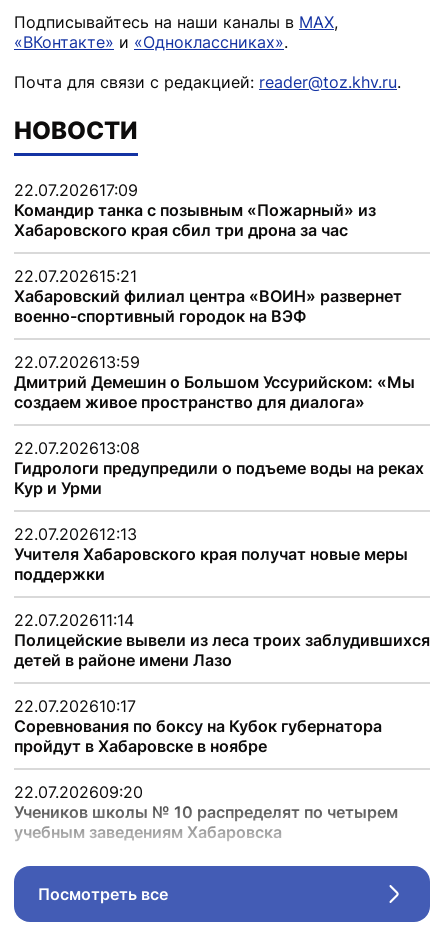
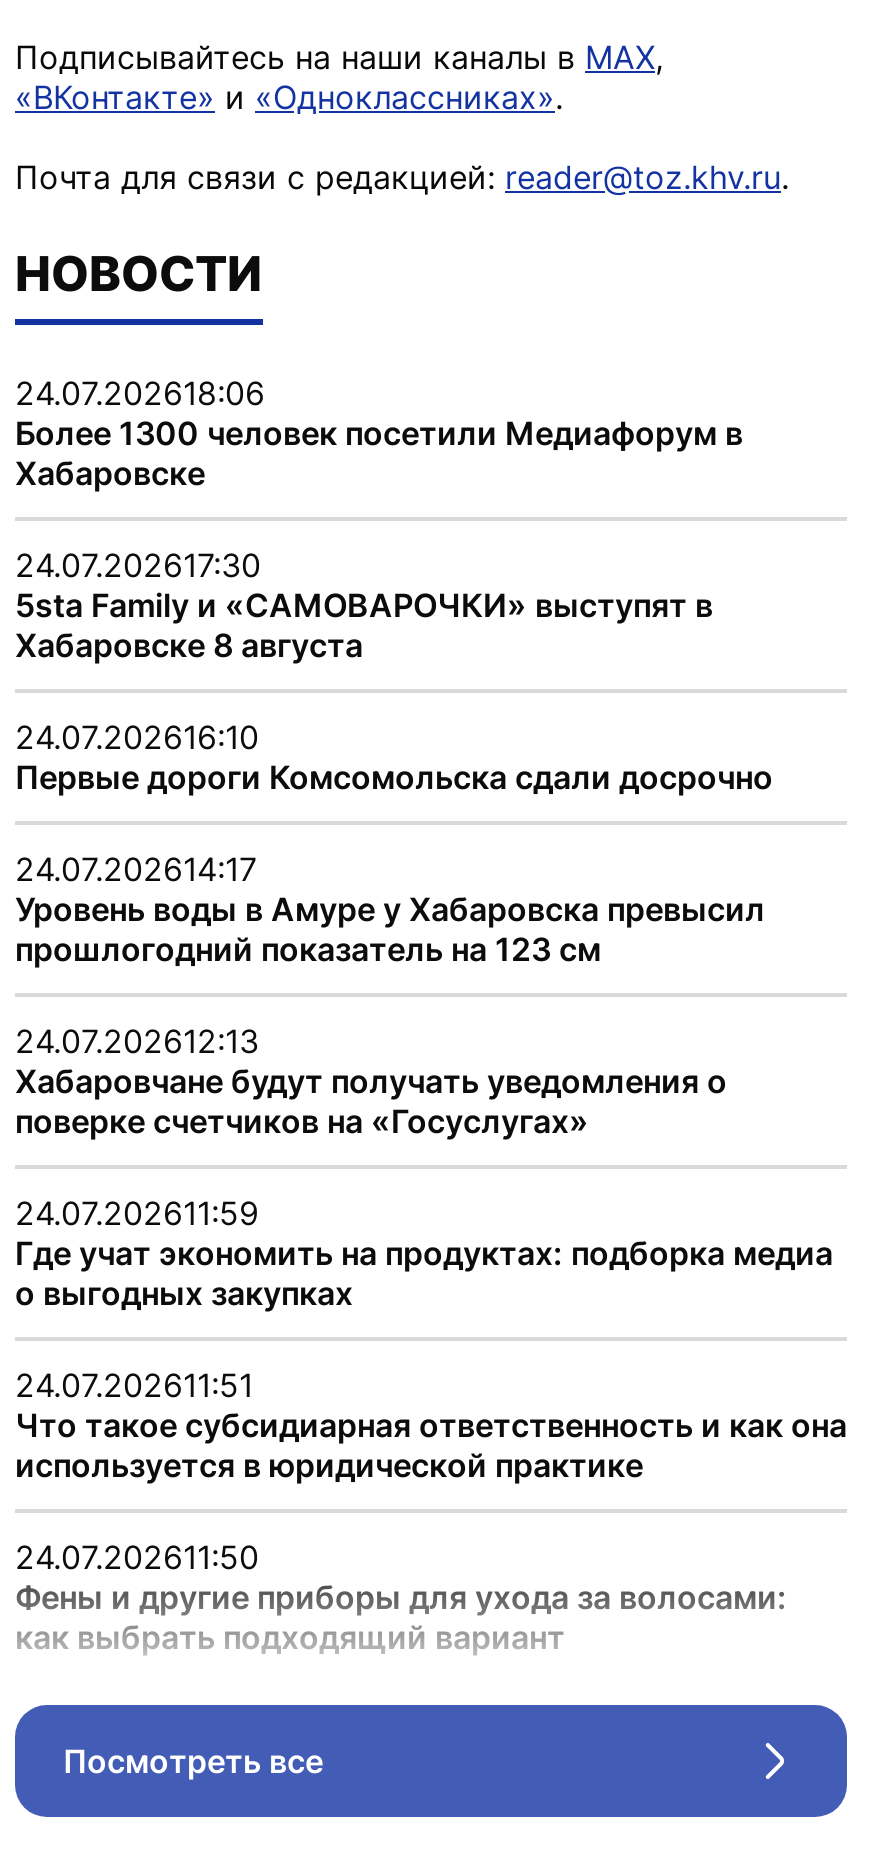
- 22.07.202617:09
- Командир танка с позывным «Пожарный» из
- Хабаровского края сбил три дрона за час
+ 24.07.202618:06
+ Более 1300 человек посетили Медиафорум в
+ Хабаровске

- 22.07.202615:21
- Хабаровский филиал центра «ВОИН» развернет
- военно-спортивный городок на ВЭФ
+ 24.07.202617:30
+ 5sta Family и «САМОВАРОЧКИ» выступят в
+ Хабаровске 8 августа

- 22.07.202613:59
- Дмитрий Демешин о Большом Уссурийском: «Мы
- создаем живое пространство для диалога»
+ 24.07.202616:10
+ Первые дороги Комсомольска сдали досрочно

- 22.07.202613:08
- Гидрологи предупредили о подъеме воды на реках
- Кур и Урми
+ 24.07.202614:17
+ Уровень воды в Амуре у Хабаровска превысил
+ прошлогодний показатель на 123 см

- 22.07.202612:13
- Учителя Хабаровского края получат новые меры
- поддержки
+ 24.07.202612:13
+ Хабаровчане будут получать уведомления о
+ поверке счетчиков на «Госуслугах»

- 22.07.202611:14
- Полицейские вывели из леса троих заблудившихся
- детей в районе имени Лазо
+ 24.07.202611:59
+ Где учат экономить на продуктах: подборка медиа
+ о выгодных закупках

- 22.07.202610:17
- Соревнования по боксу на Кубок губернатора
- пройдут в Хабаровске в ноябре
+ 24.07.202611:51
+ Что такое субсидиарная ответственность и как она
+ используется в юридической практике

- 22.07.202609:20
- Учеников школы № 10 распределят по четырем
- учебным заведениям Хабаровска
+ 24.07.202611:50
+ Фены и другие приборы для ухода за волосами:
+ как выбрать подходящий вариант
